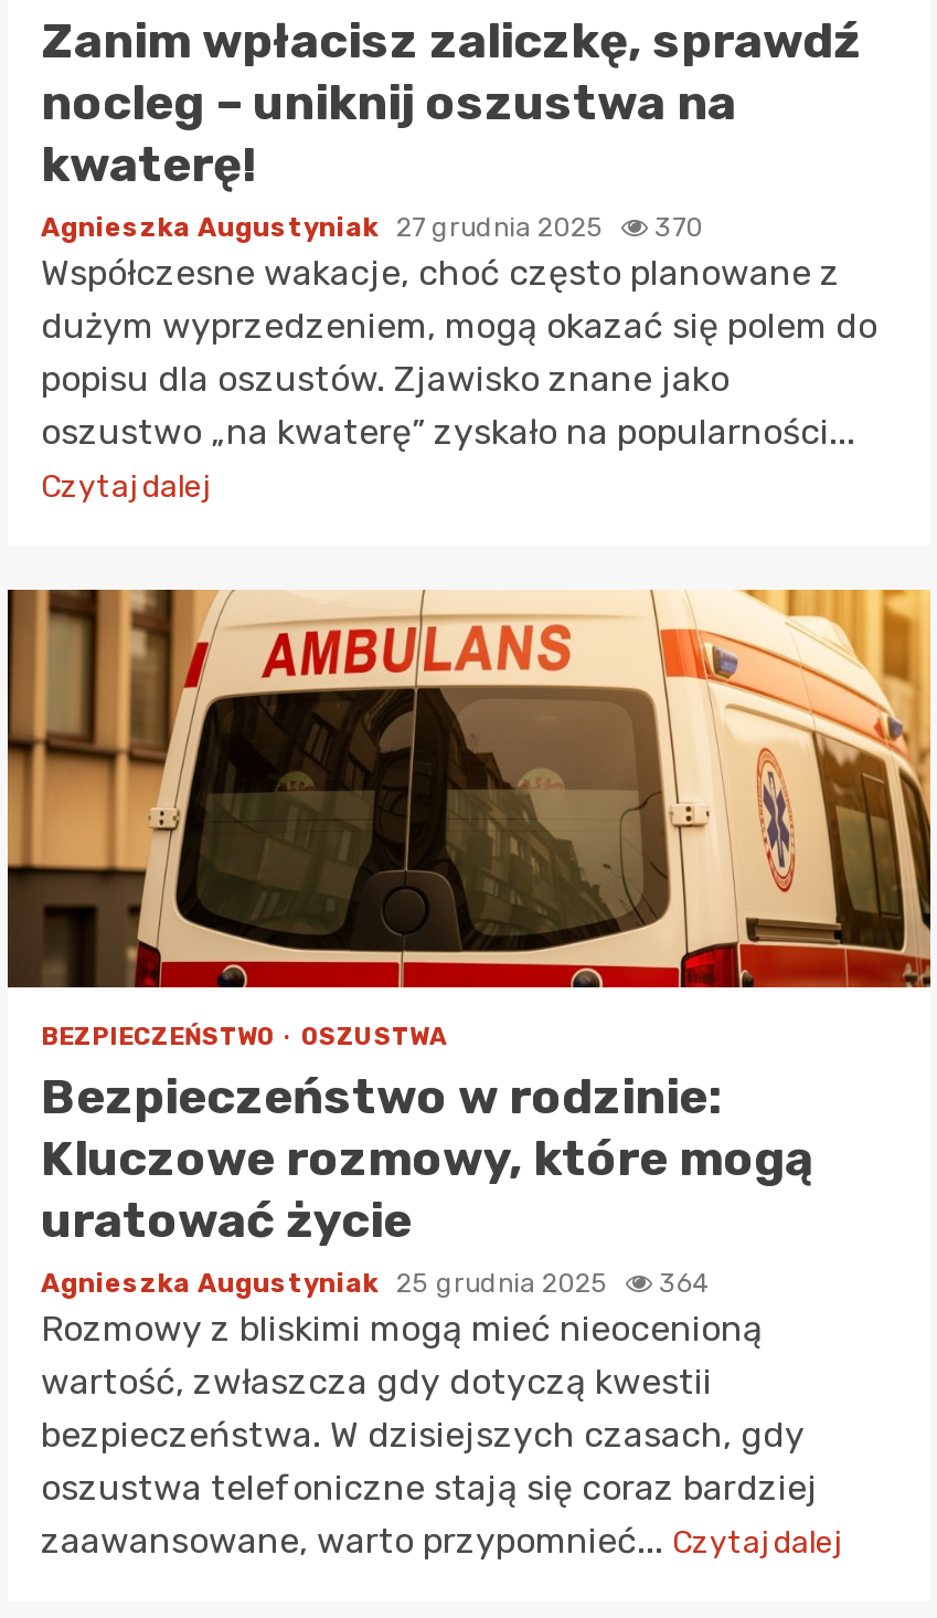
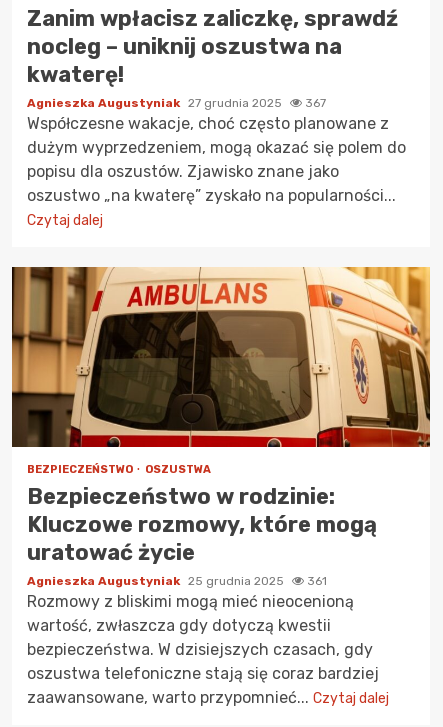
- Agnieszka Augustyniak 27 grudnia 2025 370
+ Agnieszka Augustyniak 27 grudnia 2025 367

- Agnieszka Augustyniak 25 grudnia 2025 364
+ Agnieszka Augustyniak 25 grudnia 2025 361
